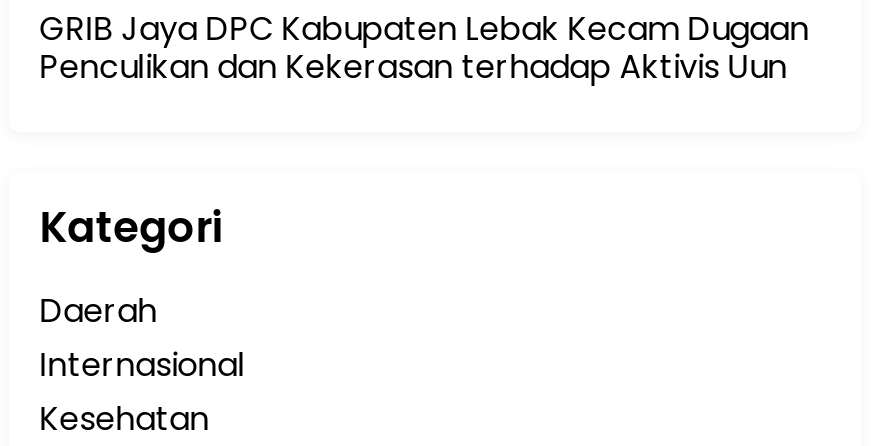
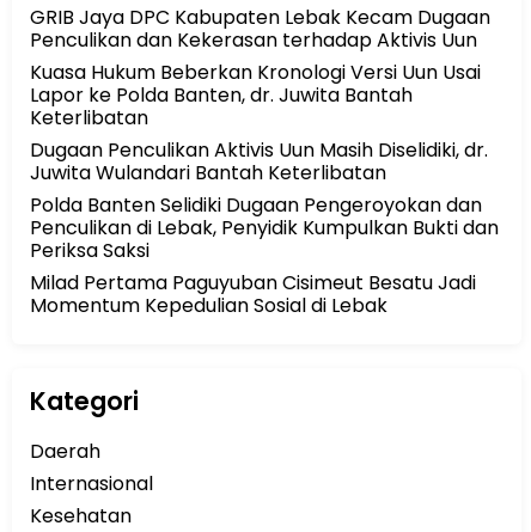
+ Kuasa Hukum Beberkan Kronologi Versi Uun Usai
+ Lapor ke Polda Banten, dr. Juwita Bantah
+ Keterlibatan
+ Dugaan Penculikan Aktivis Uun Masih Diselidiki, dr.
+ Juwita Wulandari Bantah Keterlibatan
+ Polda Banten Selidiki Dugaan Pengeroyokan dan
+ Penculikan di Lebak, Penyidik Kumpulkan Bukti dan
+ Periksa Saksi
+ Milad Pertama Paguyuban Cisimeut Besatu Jadi
+ Momentum Kepedulian Sosial di Lebak
